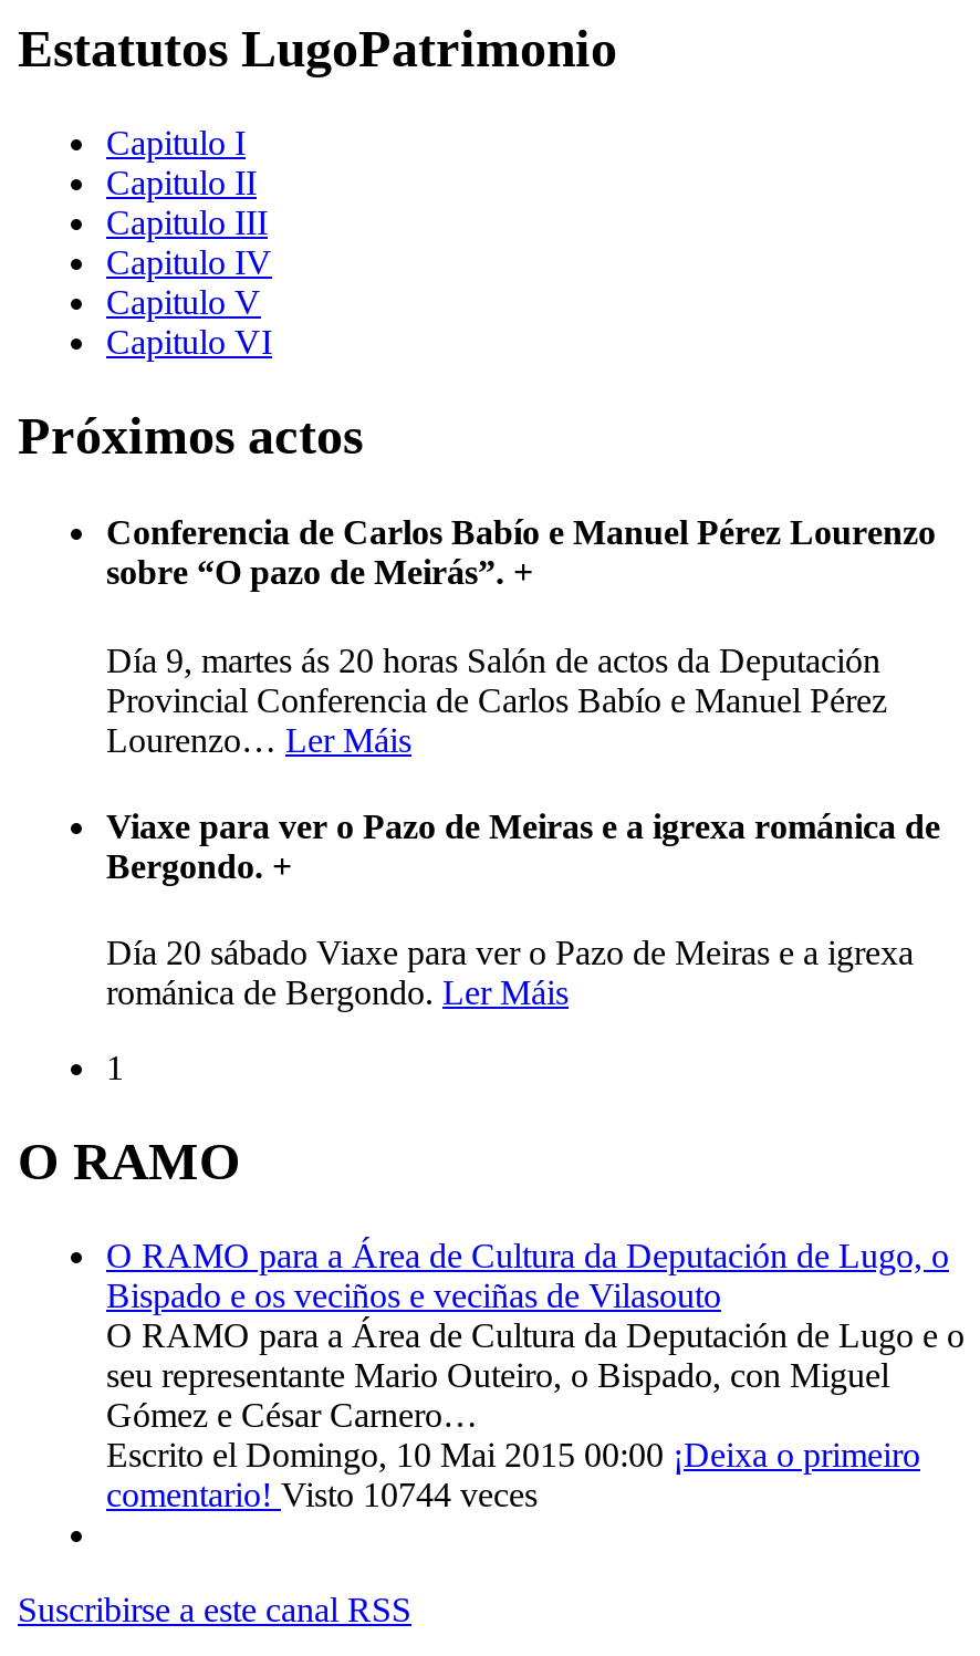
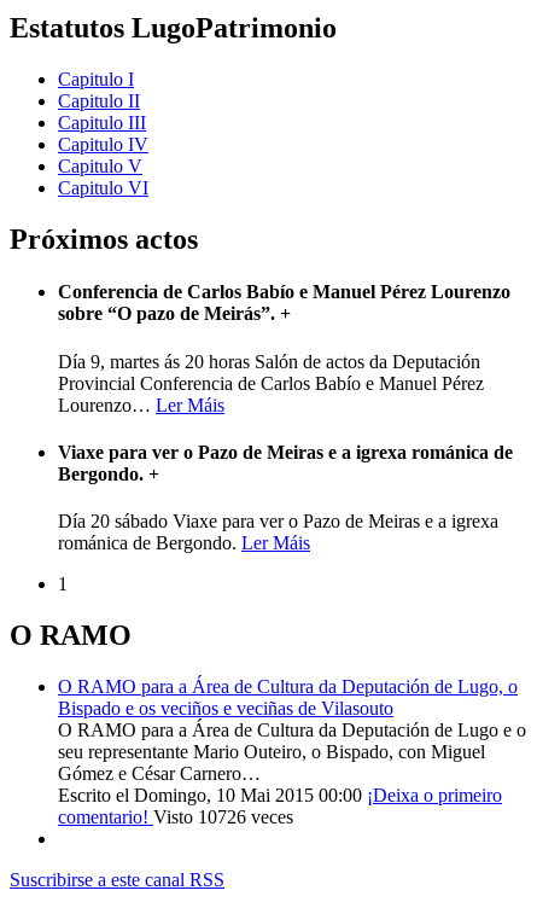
- comentario! Visto 10744 veces
+ comentario! Visto 10726 veces
